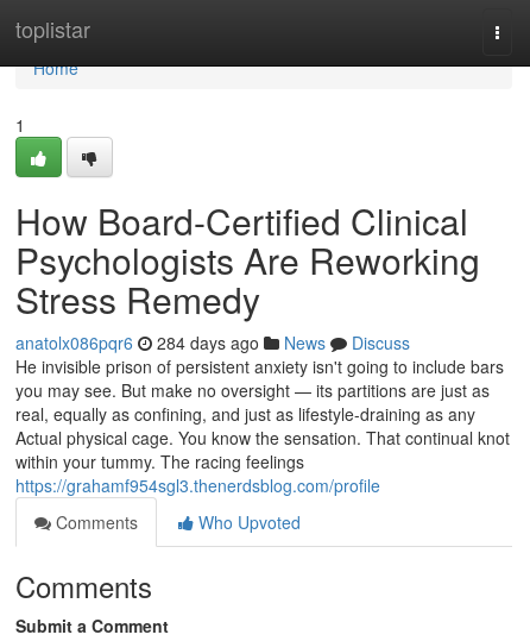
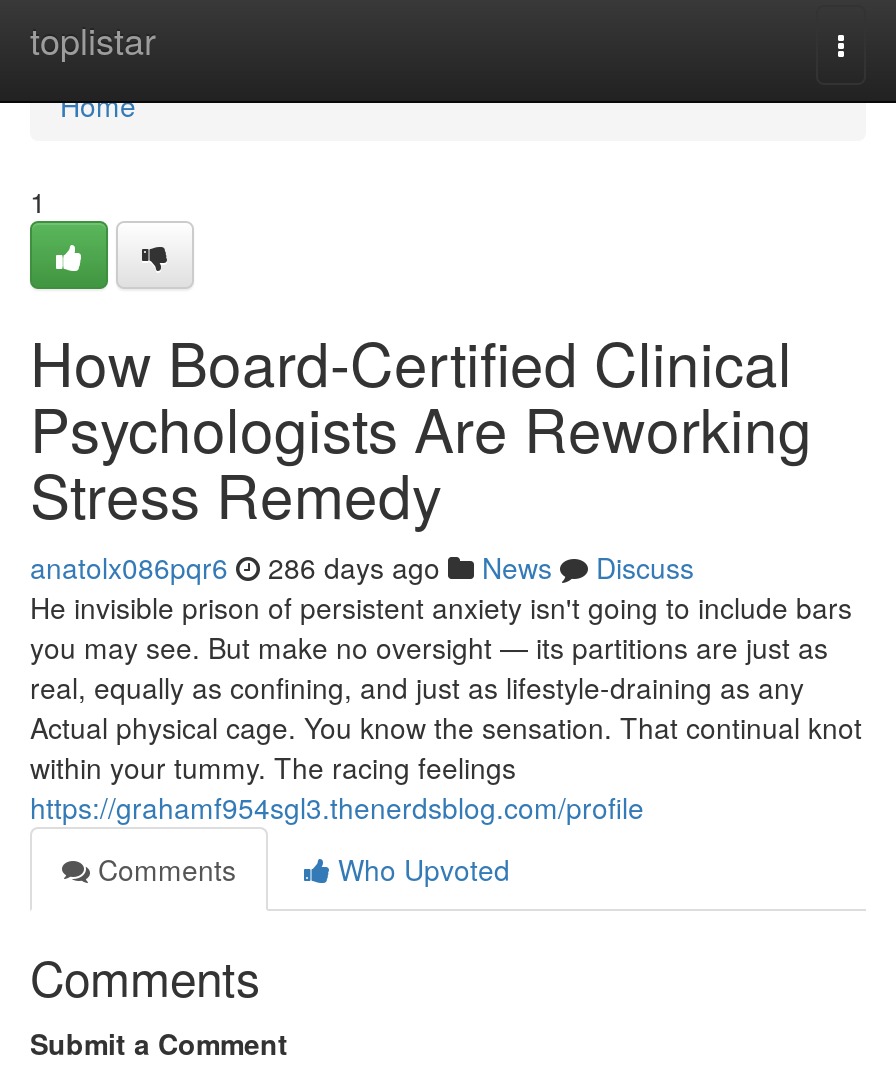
- anatolx086pqr6 284 days ago News Discuss
+ anatolx086pqr6 286 days ago News Discuss
